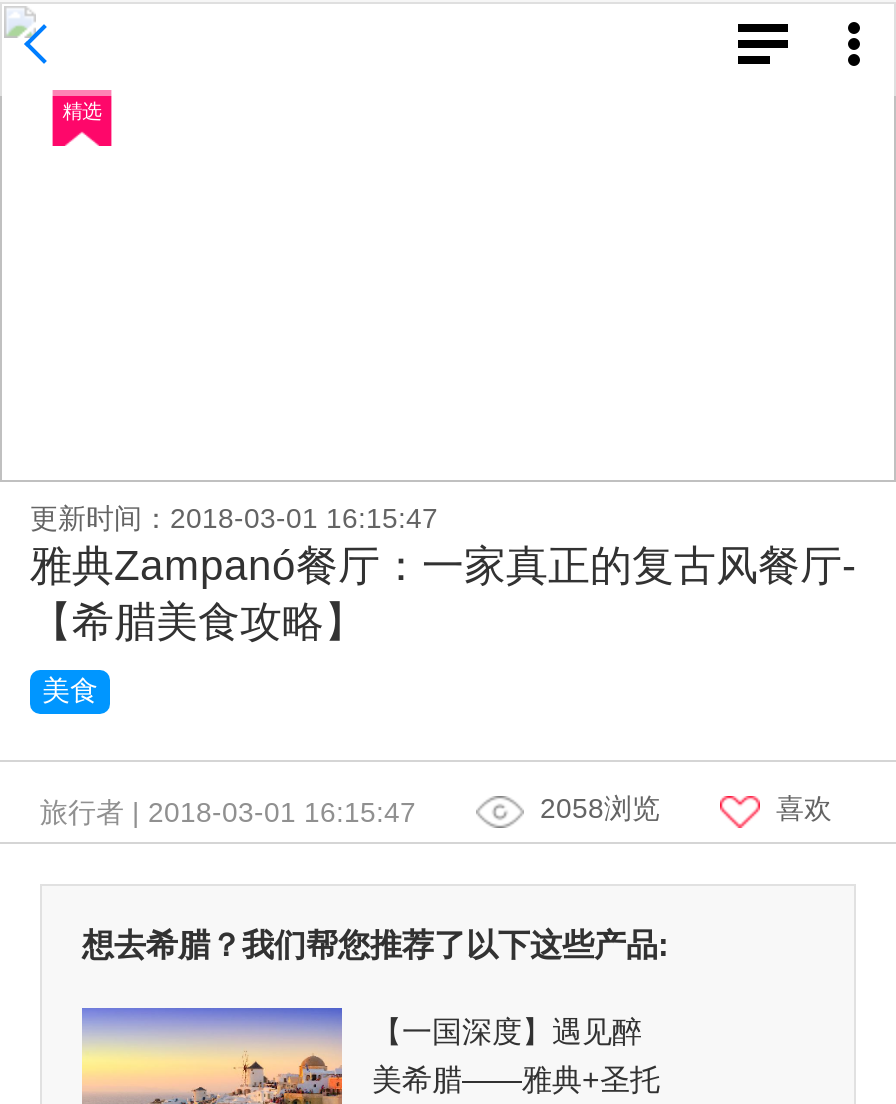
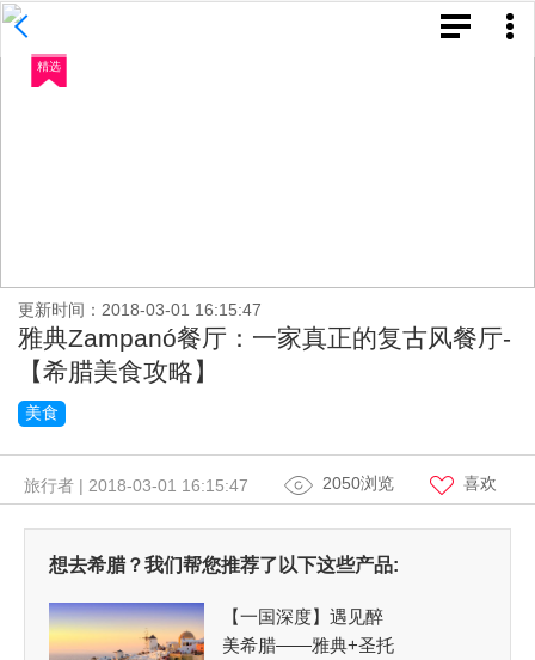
- 2058浏览
+ 2050浏览
